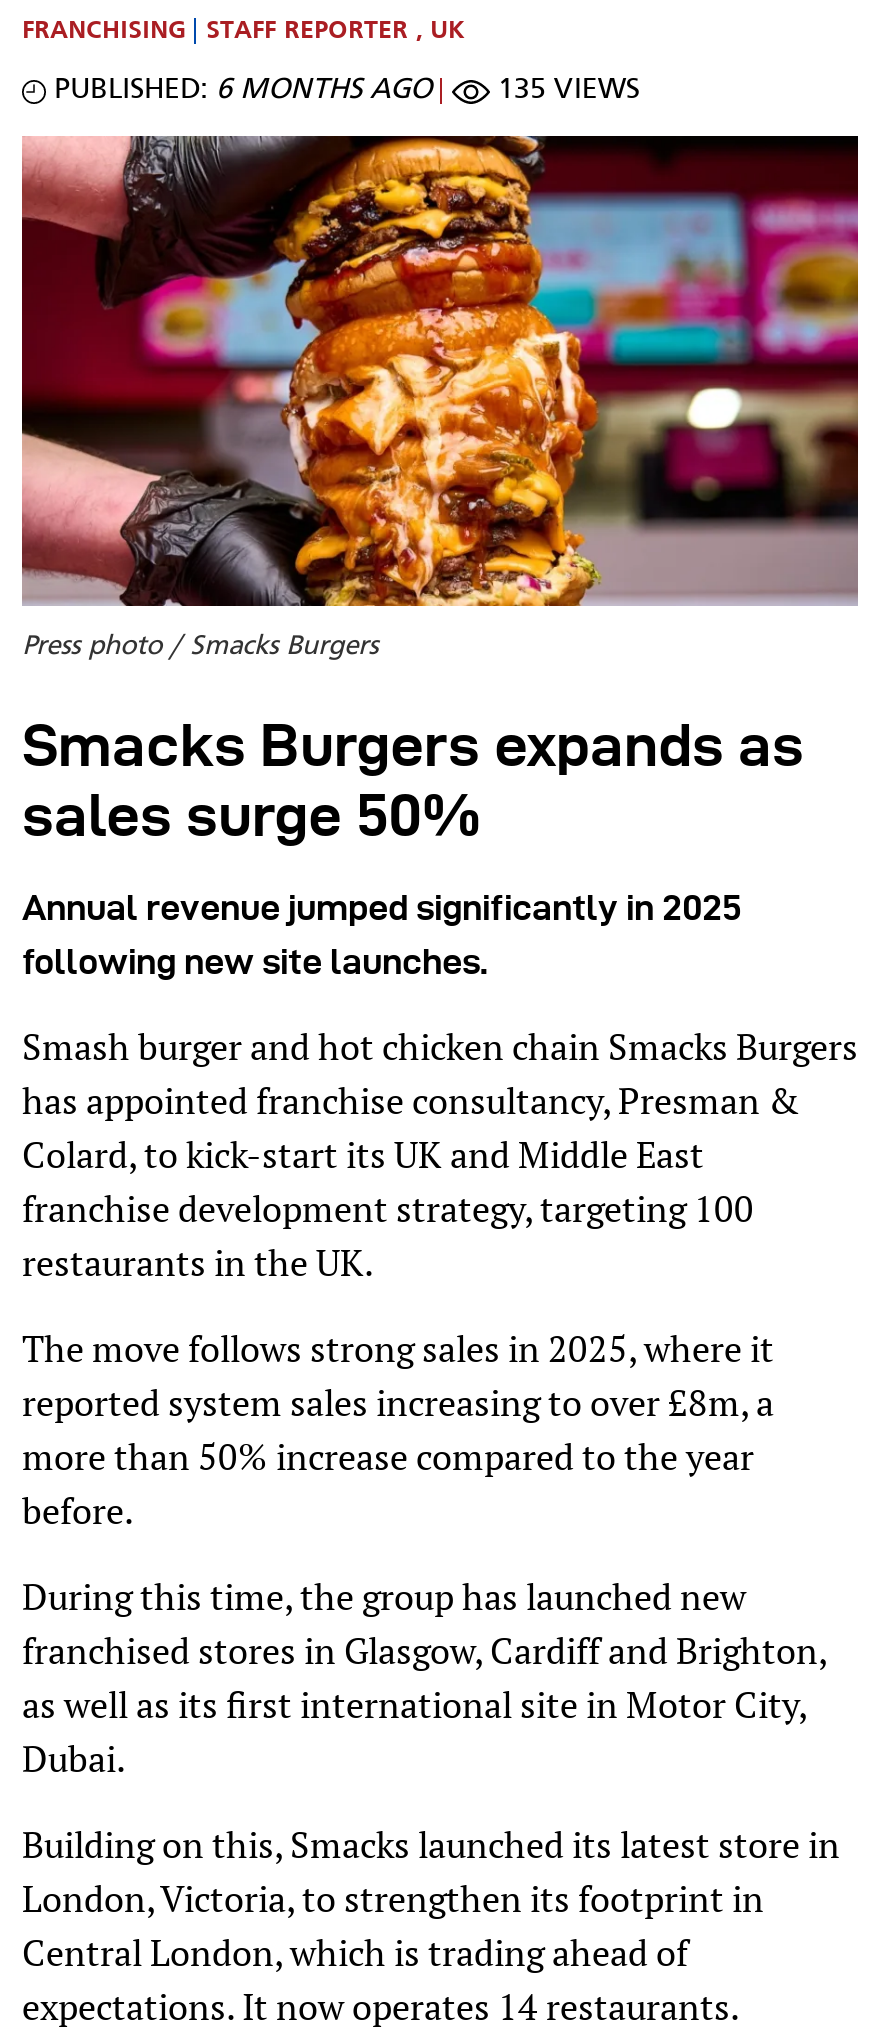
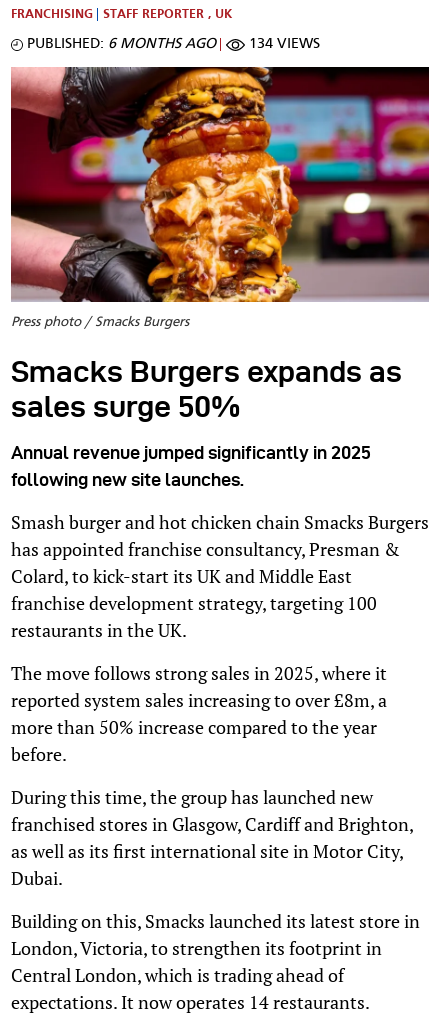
- 135 VIEWS
+ 134 VIEWS
